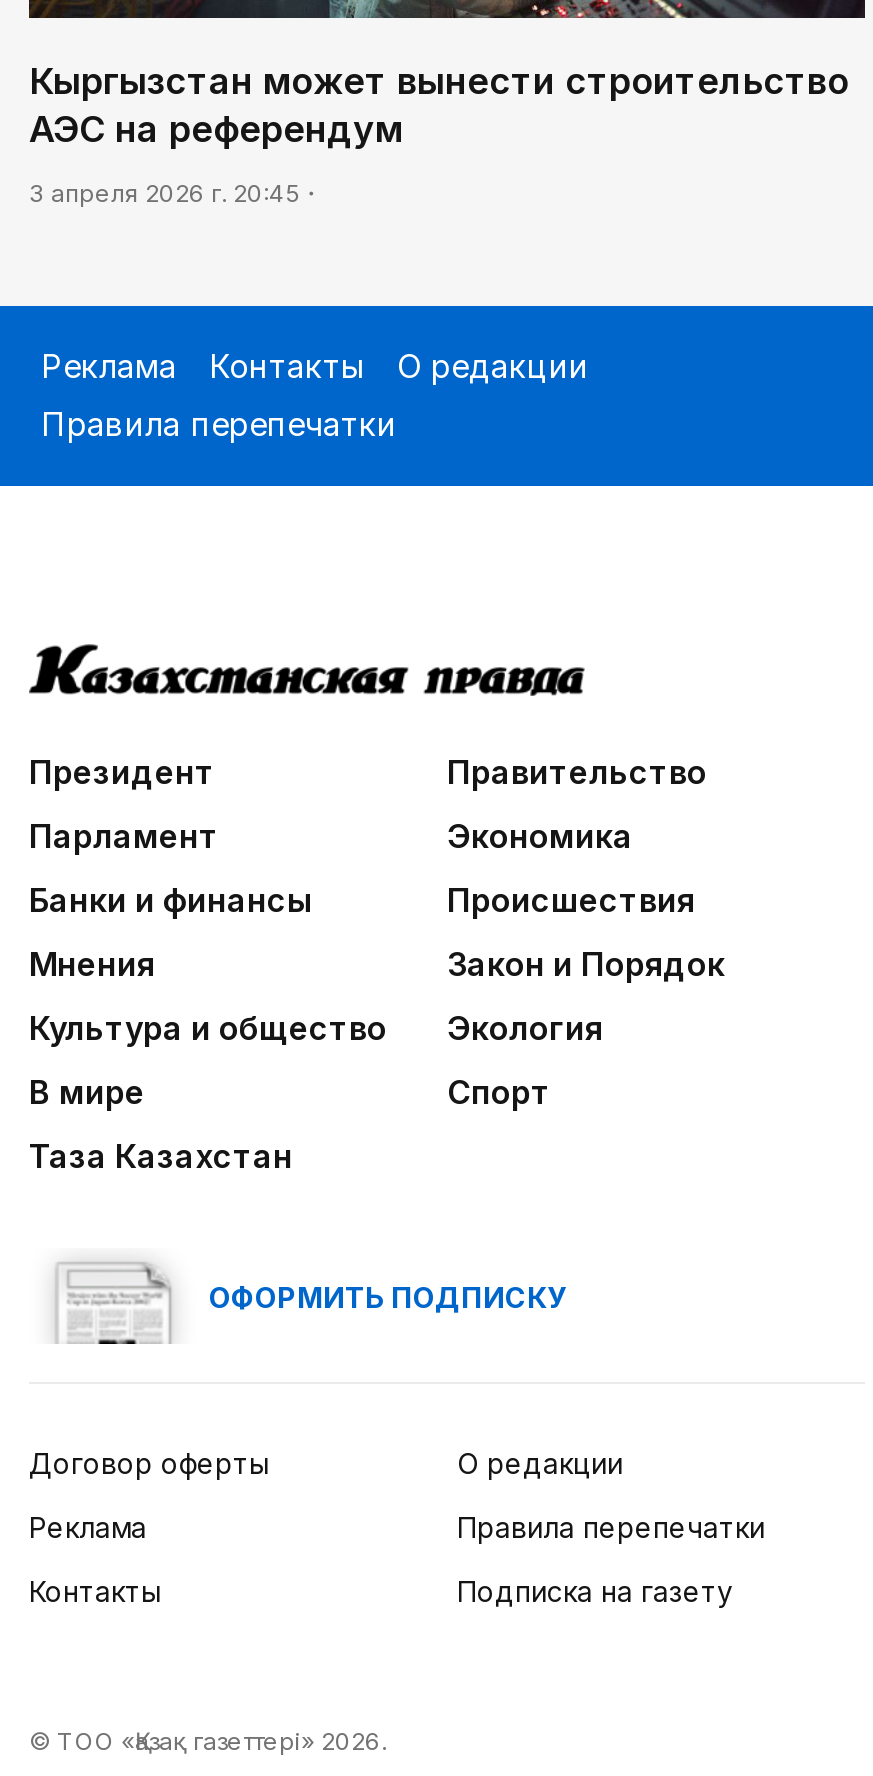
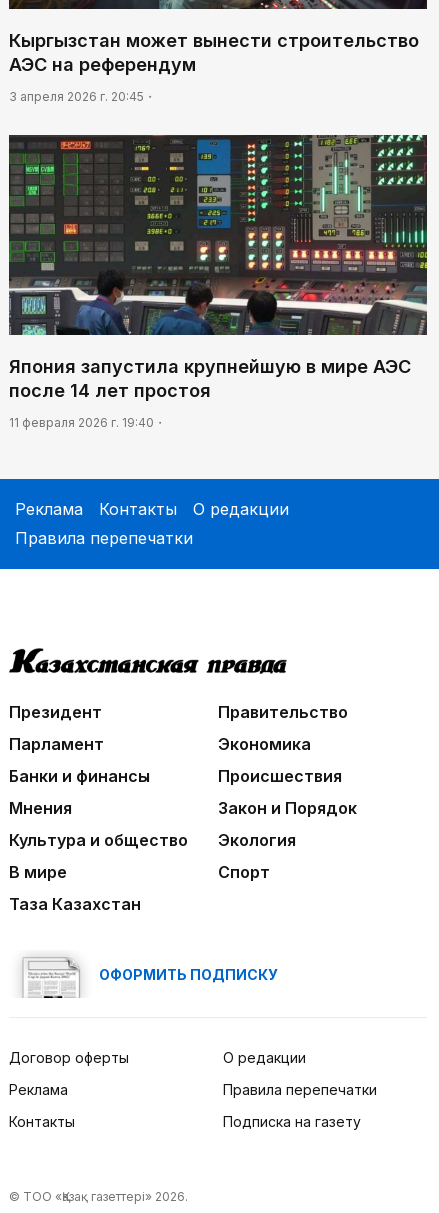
+ [image]
+ Япония запустила крупнейшую в мире АЭС
+ после 14 лет простоя
+ 11 февраля 2026 г. 19:40
